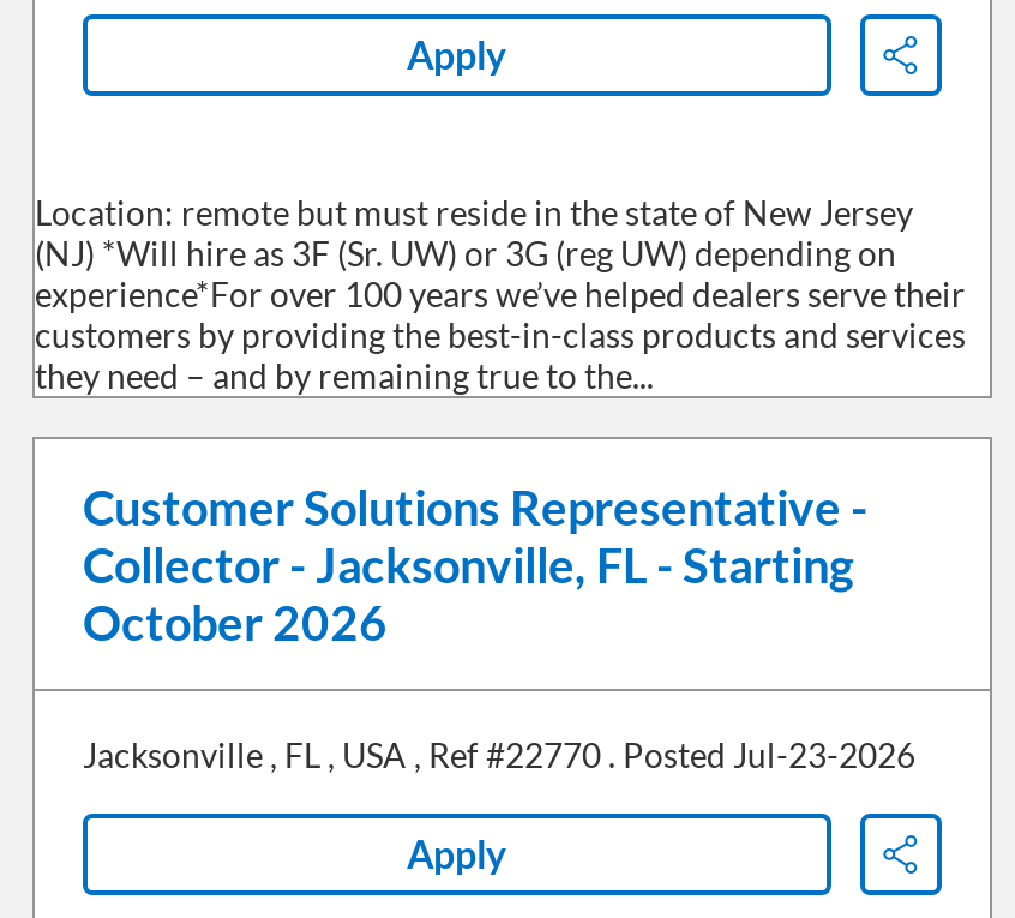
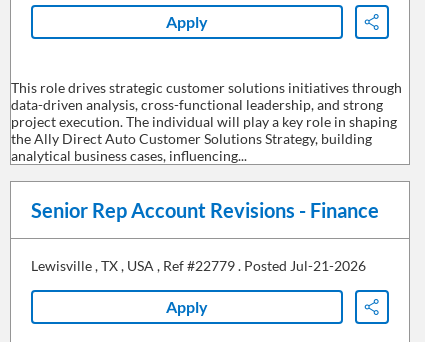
- Location: remote but must reside in the state of New Jersey
- (NJ) *Will hire as 3F (Sr. UW) or 3G (reg UW) depending on
- experience*For over 100 years we’ve helped dealers serve their
- customers by providing the best-in-class products and services
- they need – and by remaining true to the...
+ This role drives strategic customer solutions initiatives through
+ data-driven analysis, cross-functional leadership, and strong
+ project execution. The individual will play a key role in shaping
+ the Ally Direct Auto Customer Solutions Strategy, building
+ analytical business cases, influencing...

- Customer Solutions Representative -
- Collector - Jacksonville, FL - Starting
- October 2026
+ Senior Rep Account Revisions - Finance

- Jacksonville, FL, USA, Ref #22770. Posted Jul-23-2026
+ Lewisville, TX, USA, Ref #22779. Posted Jul-21-2026
